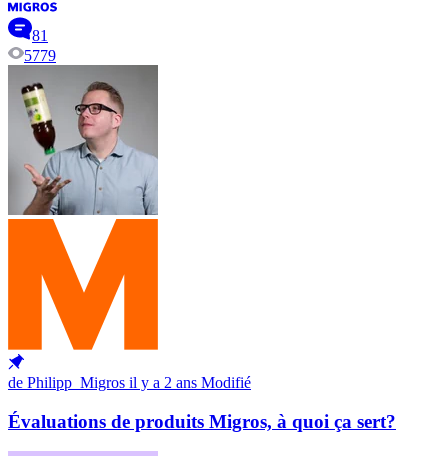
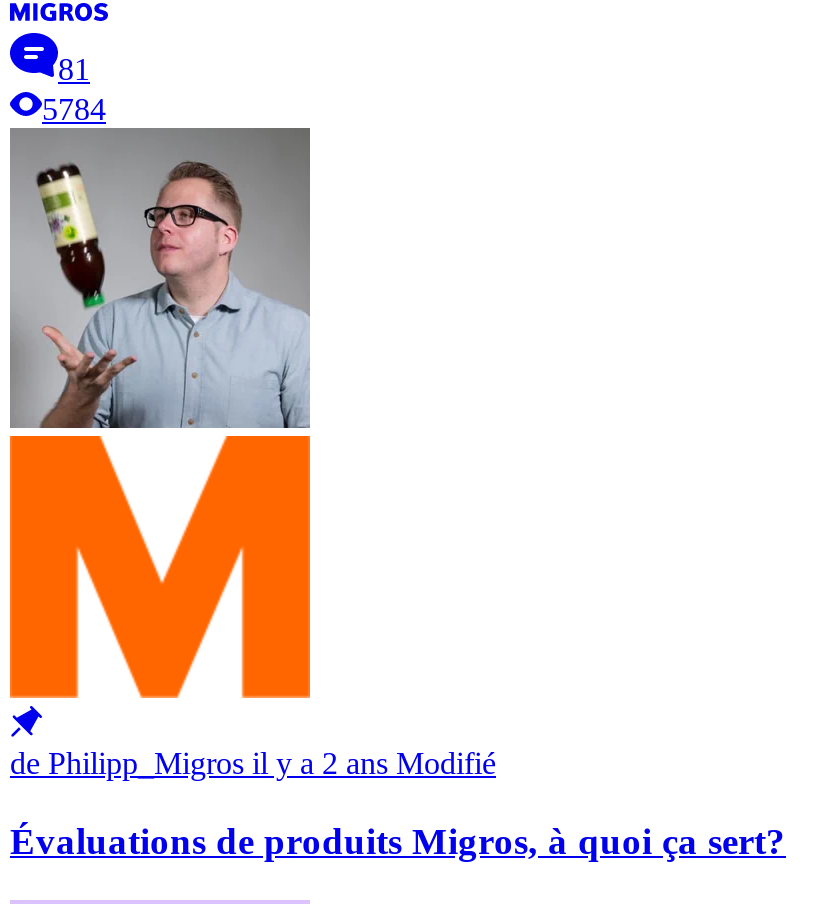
- 5779
+ 5784
